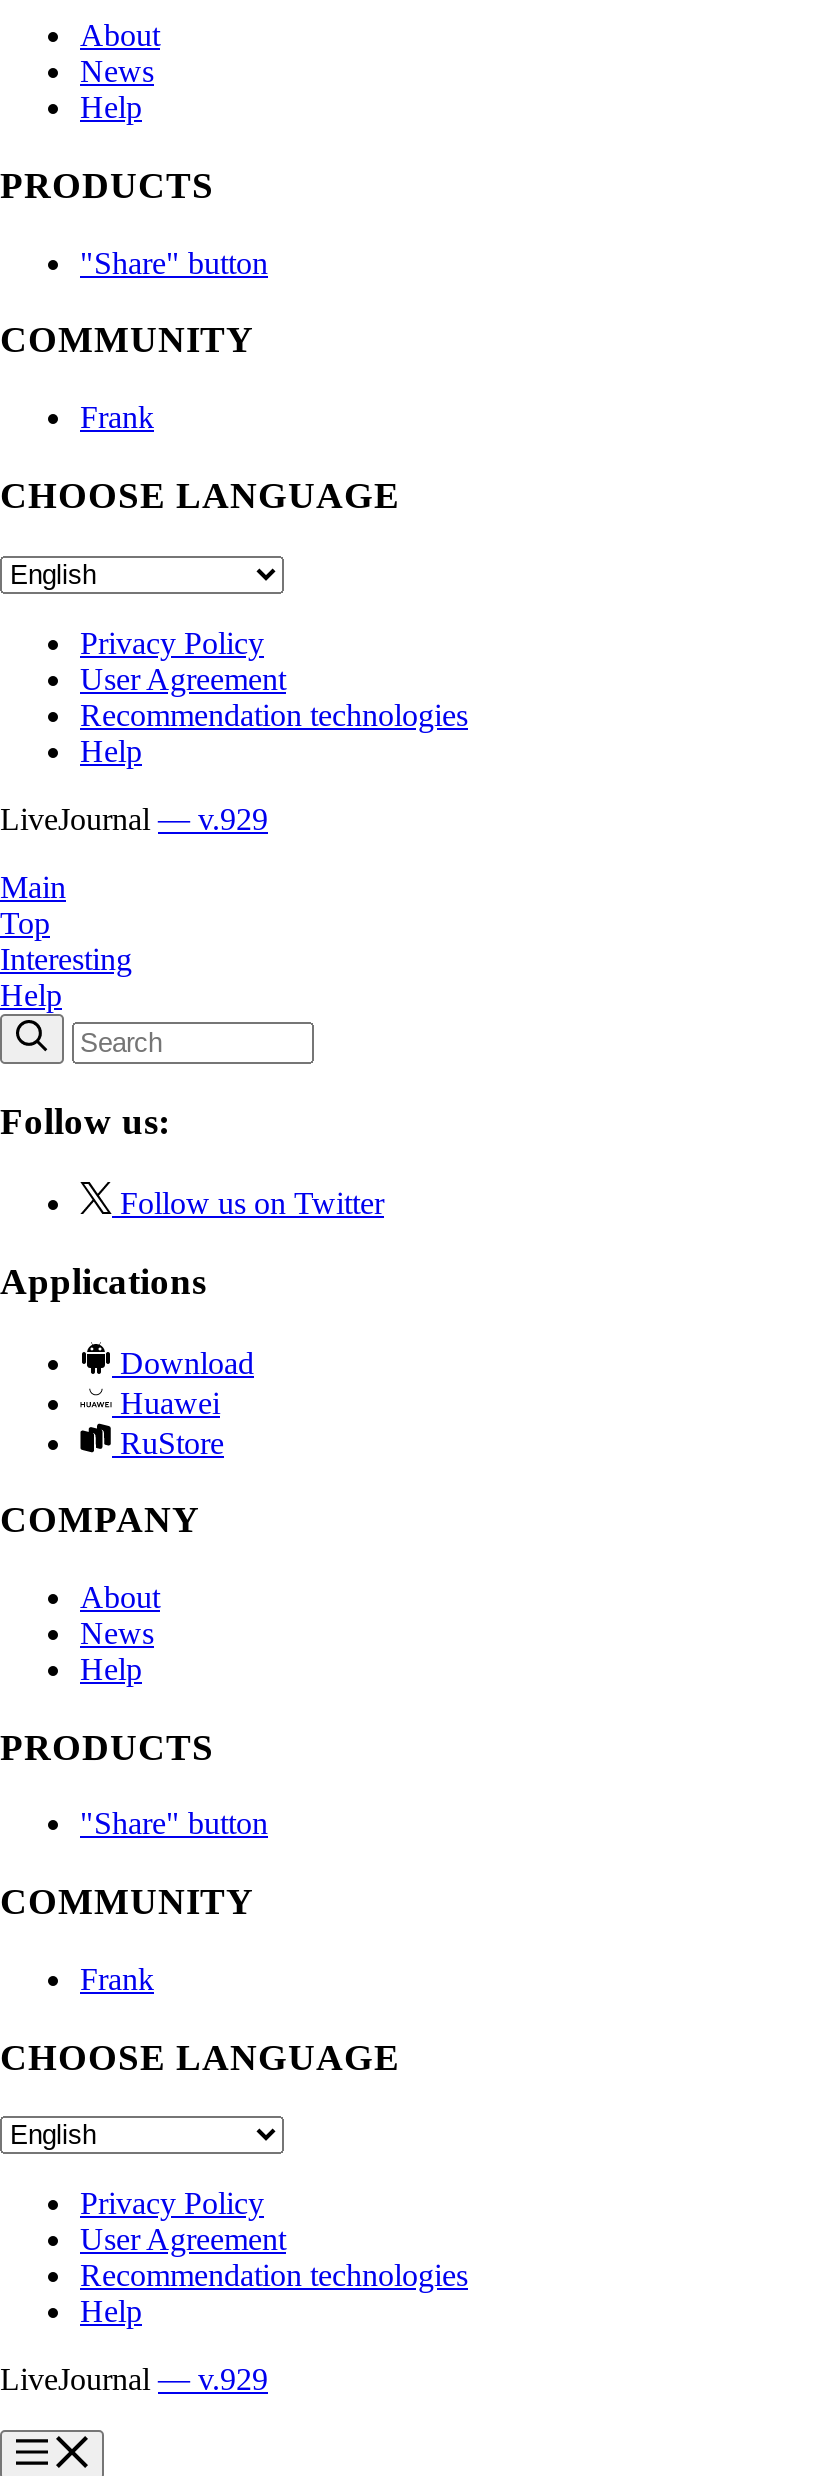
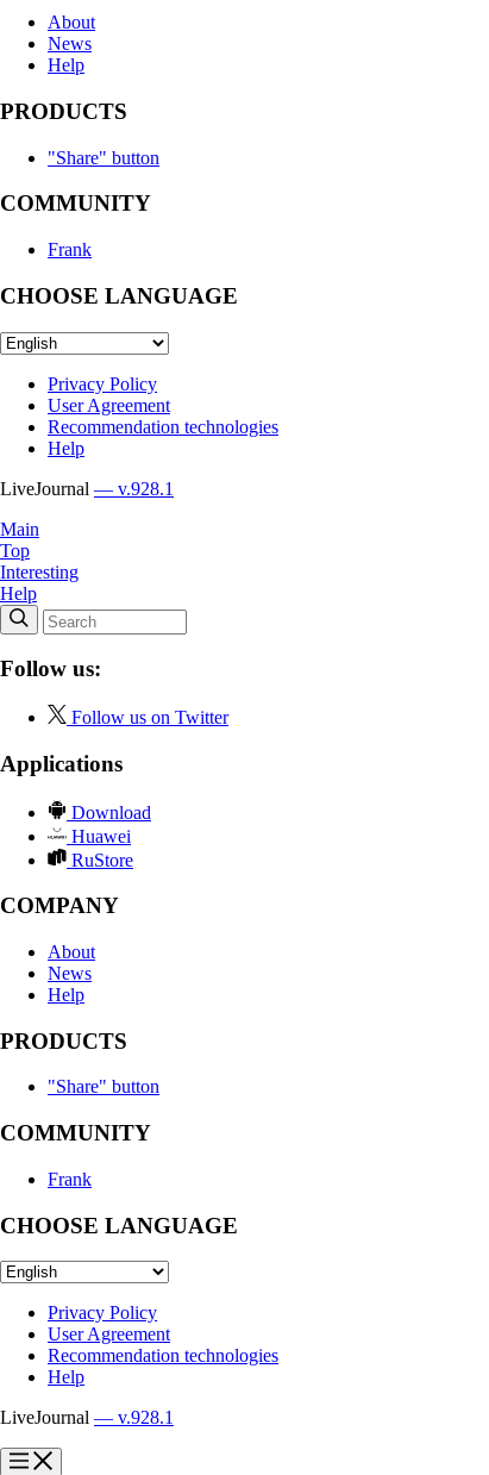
- LiveJournal — v.929
+ LiveJournal — v.928.1

- LiveJournal — v.929
+ LiveJournal — v.928.1
